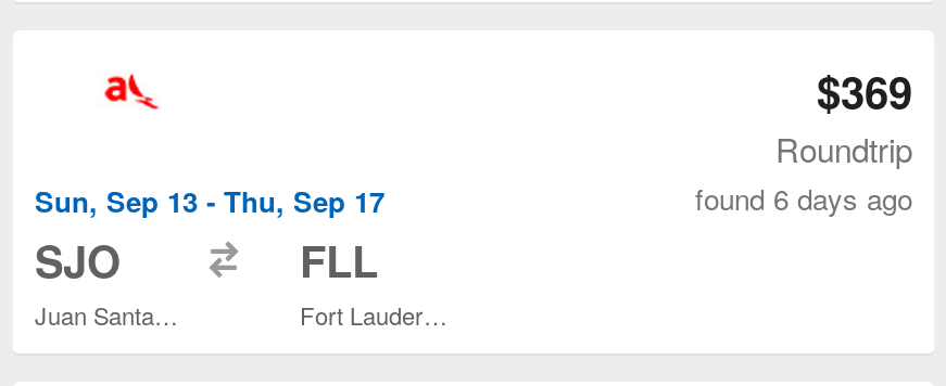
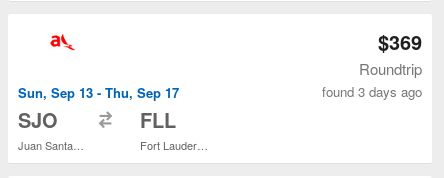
- found 6 days ago
+ found 3 days ago
